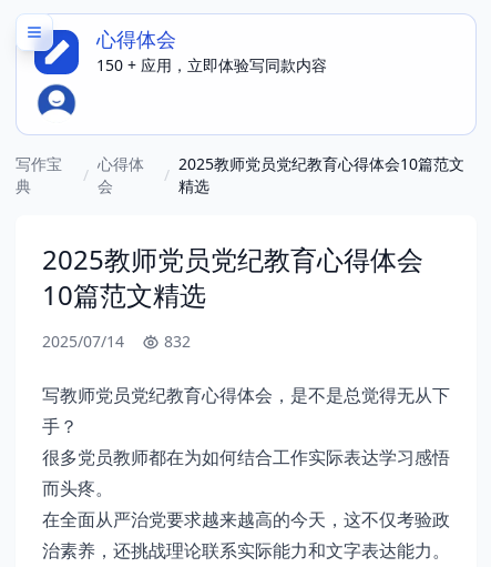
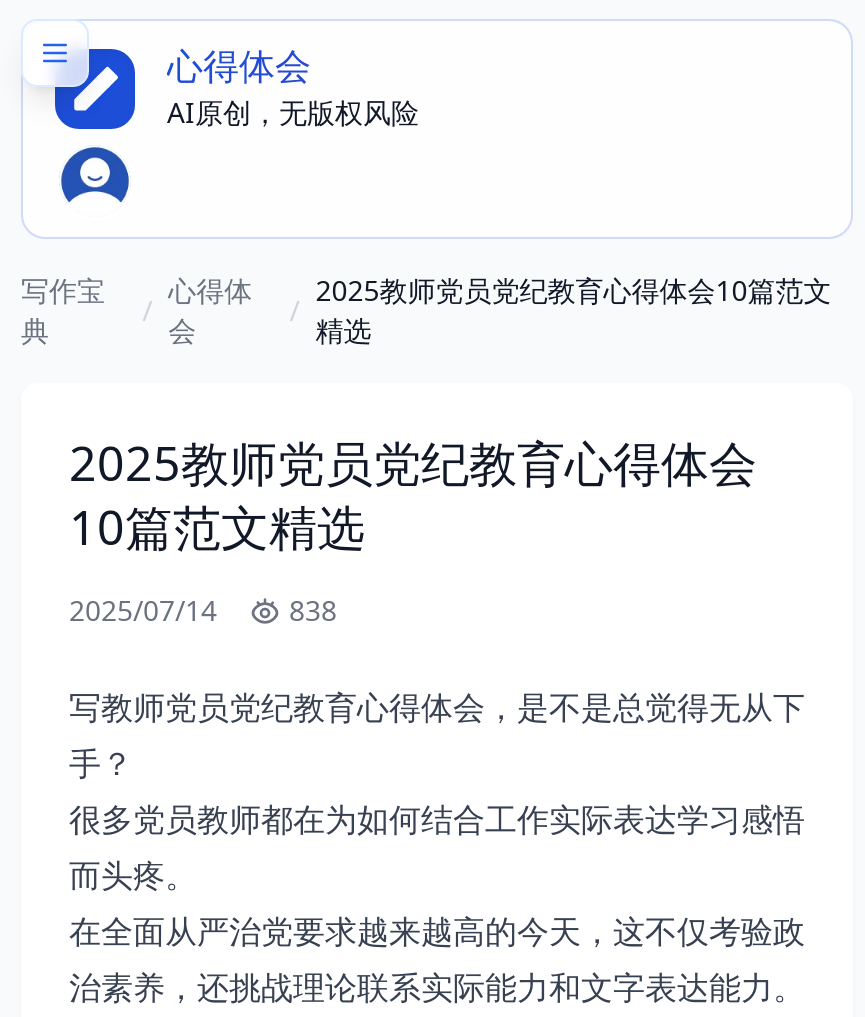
- 150 + 应用，立即体验写同款内容
+ AI原创，无版权风险

- 2025/07/14 832
+ 2025/07/14 838
